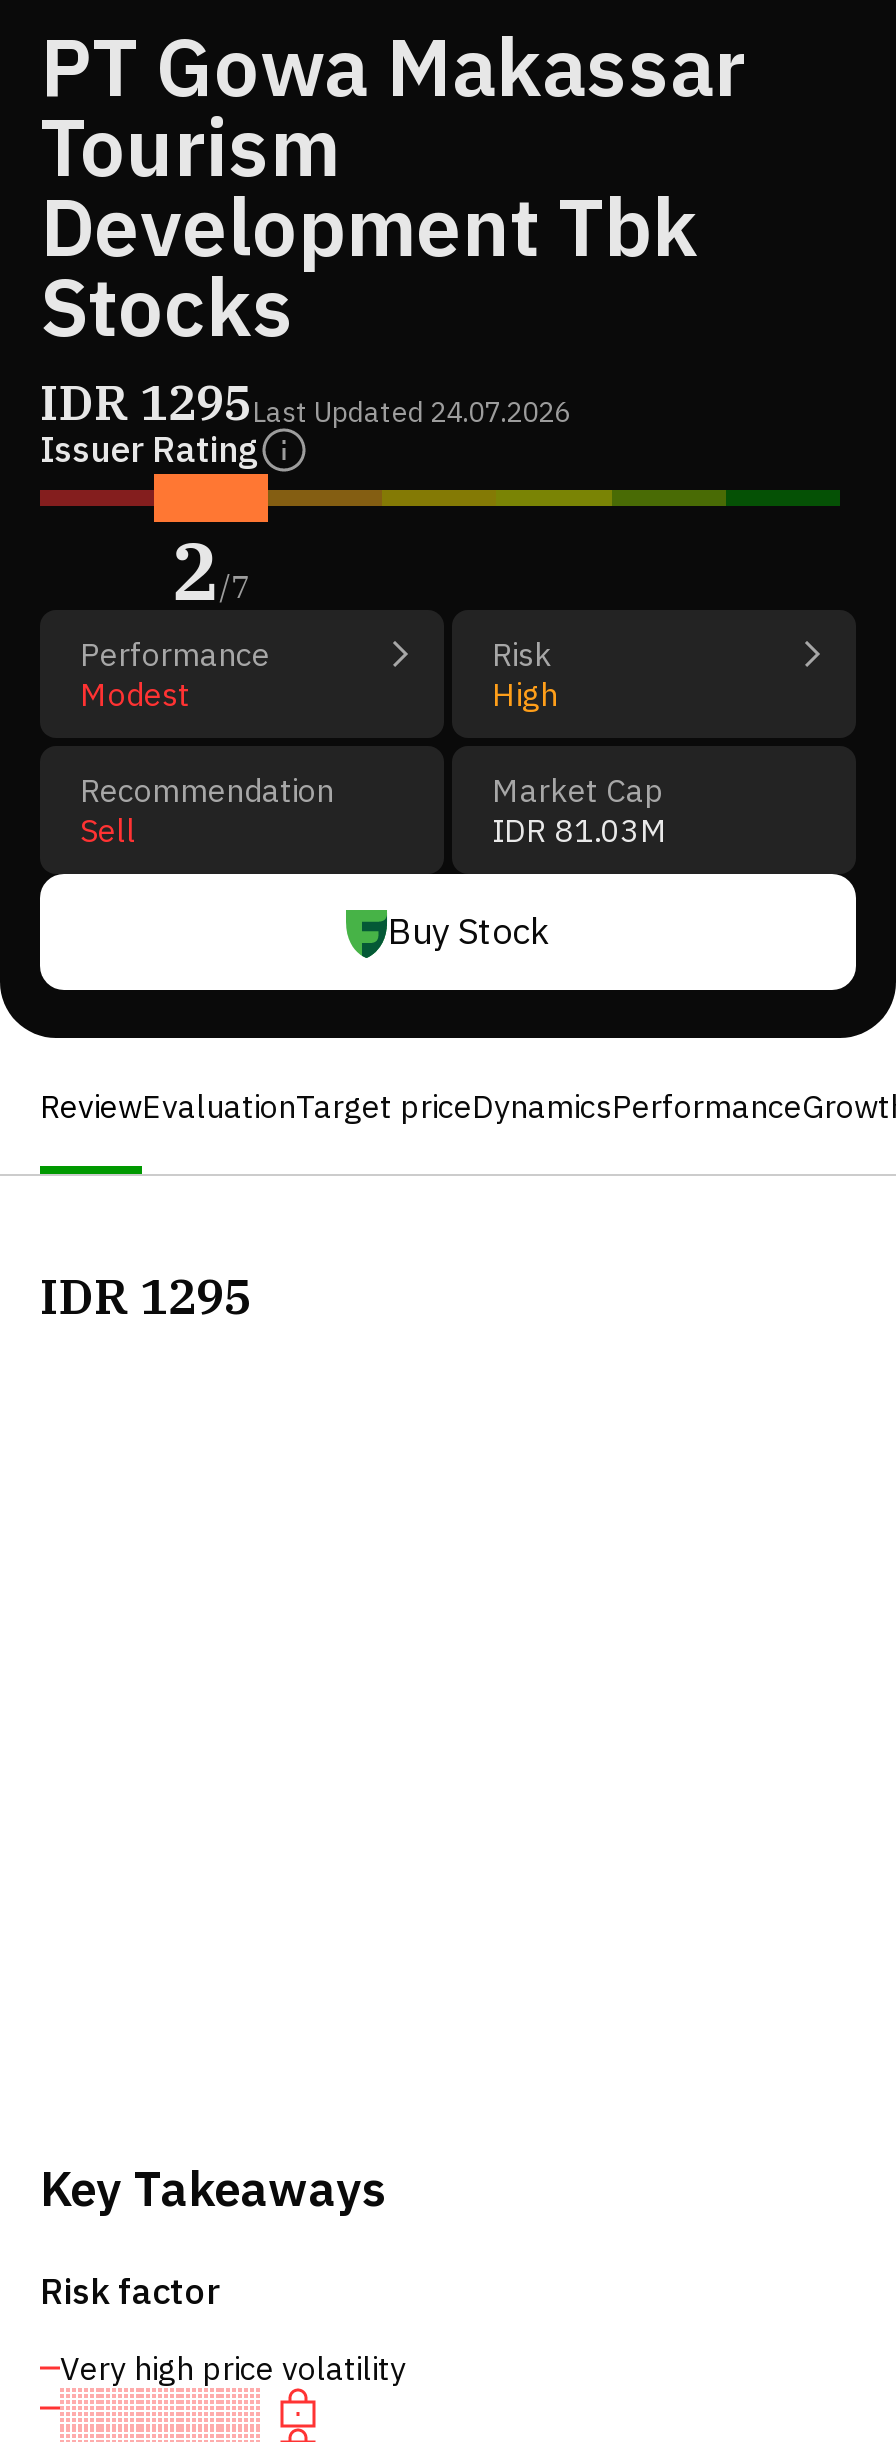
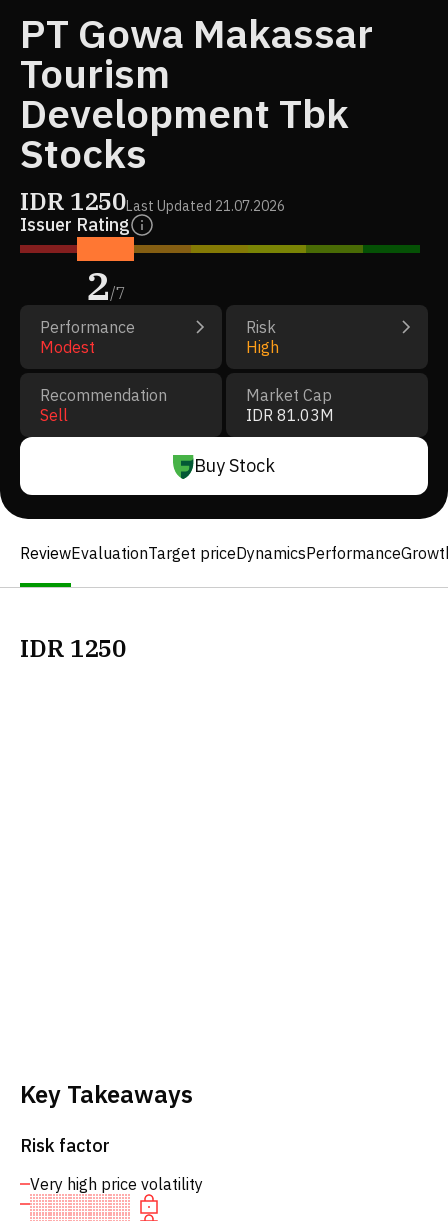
- IDR 1295Last Updated 24.07.2026
+ IDR 1250Last Updated 21.07.2026

- IDR 1295
+ IDR 1250
